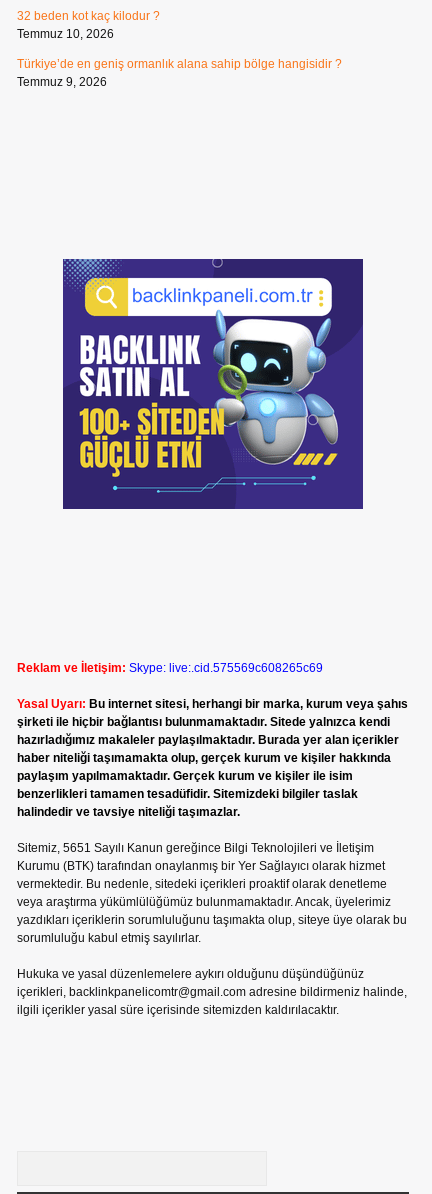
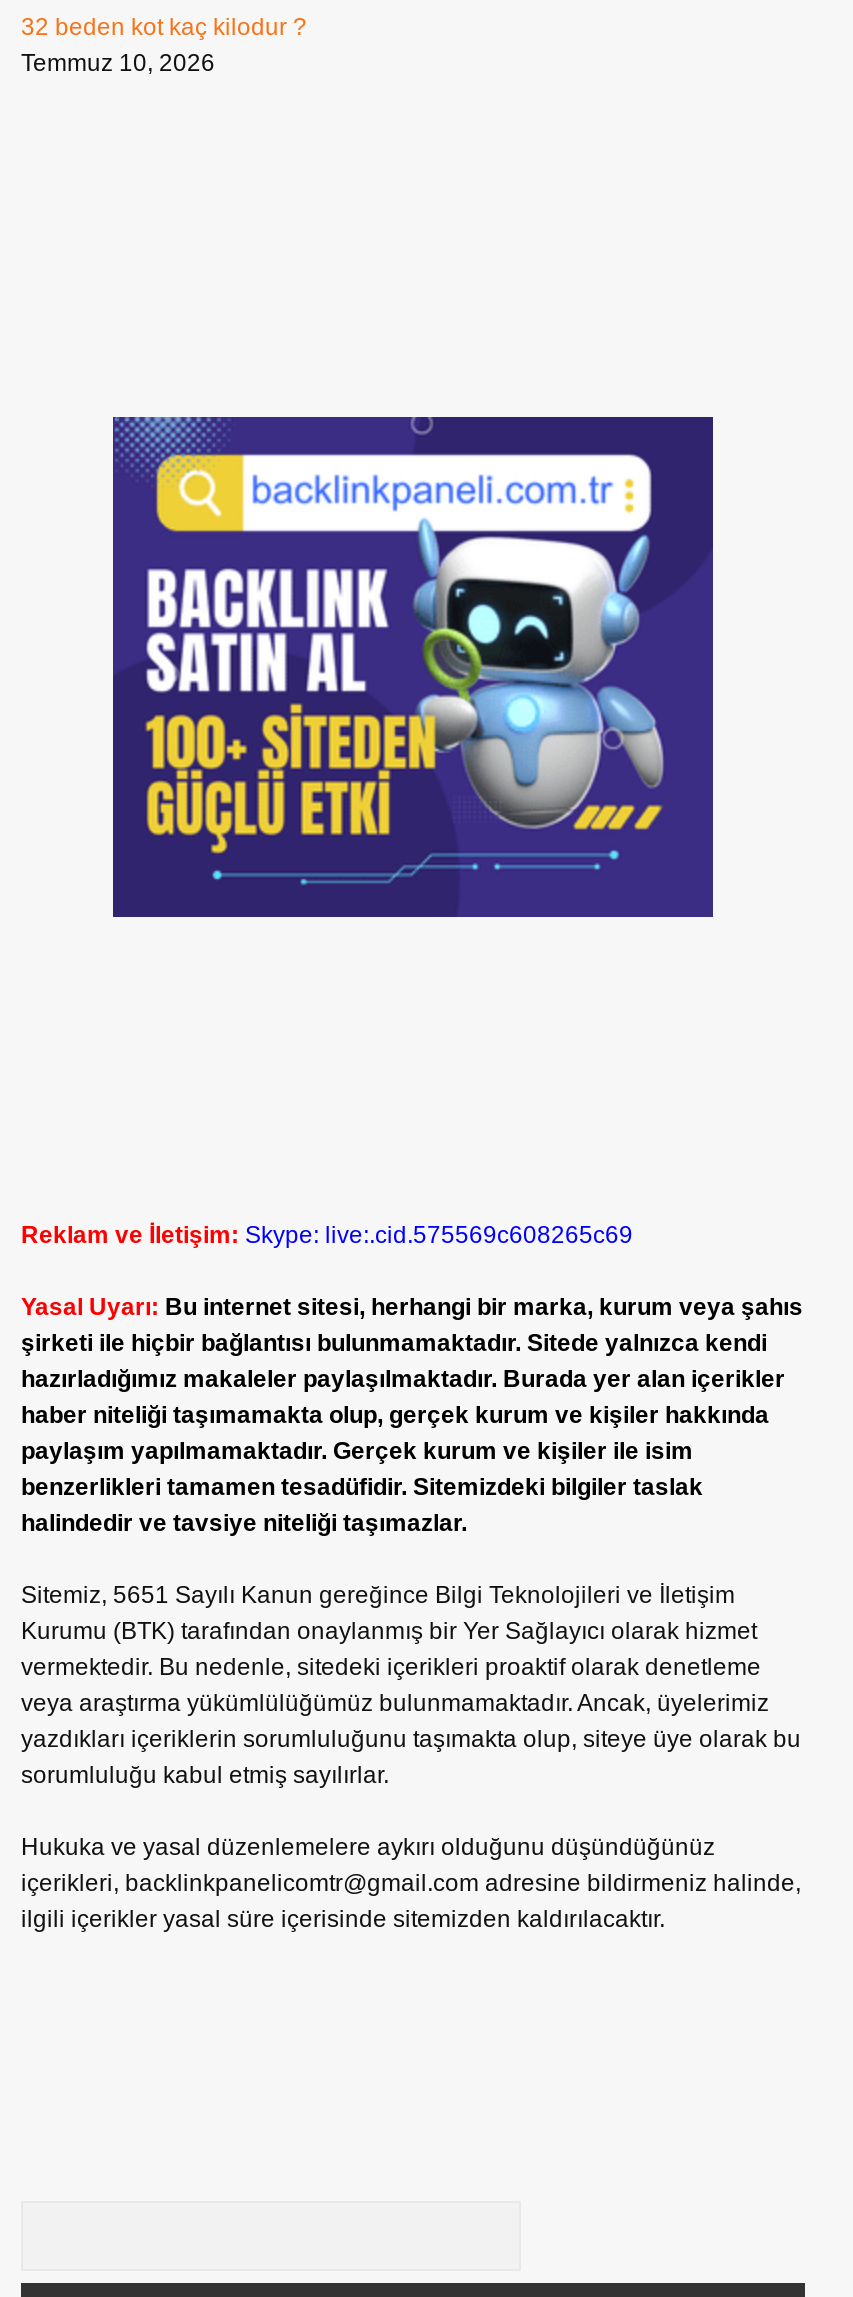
- Türkiye’de en geniş ormanlık alana sahip bölge hangisidir ?
- Temmuz 9, 2026
